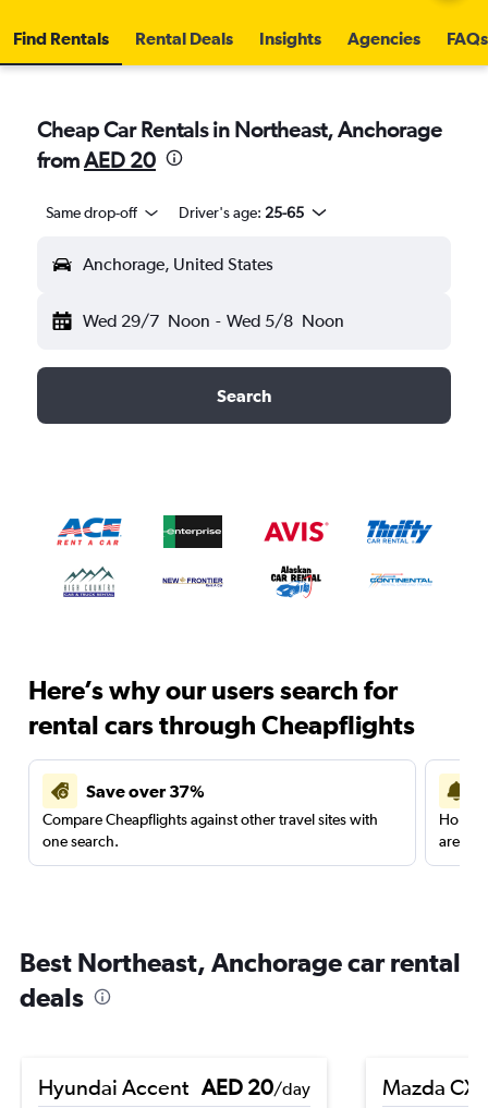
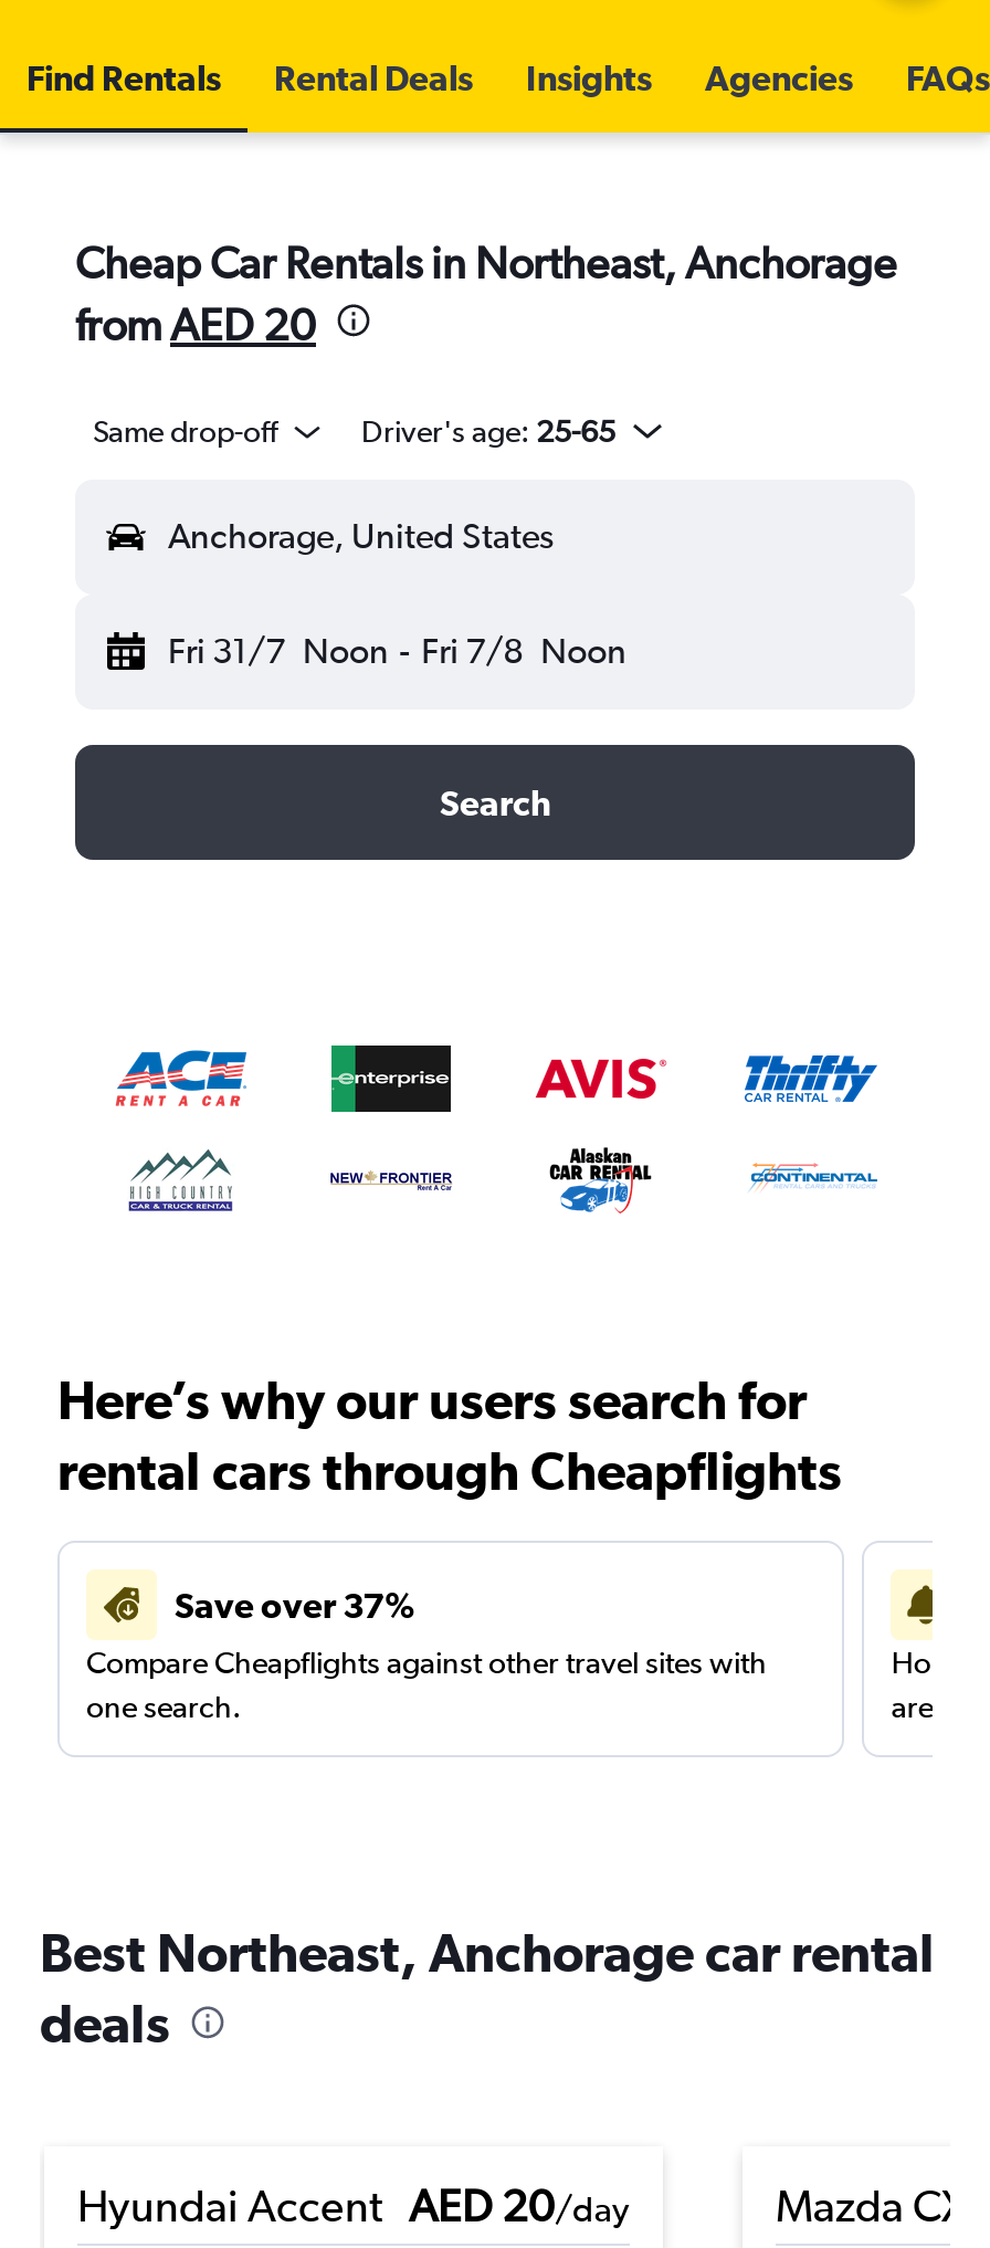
- Wed 29/7 Noon - Wed 5/8 Noon
+ Fri 31/7 Noon - Fri 7/8 Noon
